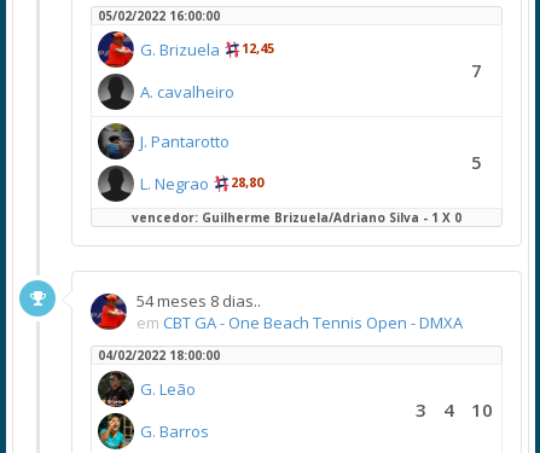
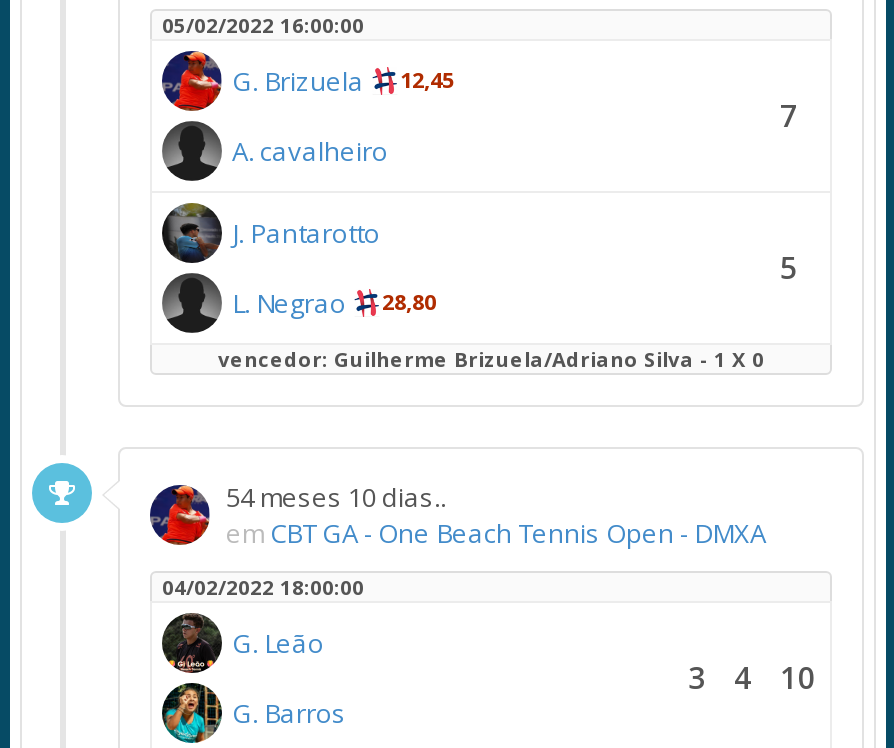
- 54 meses 8 dias..
+ 54 meses 10 dias..
